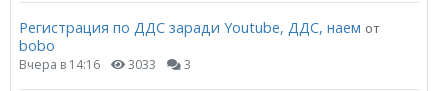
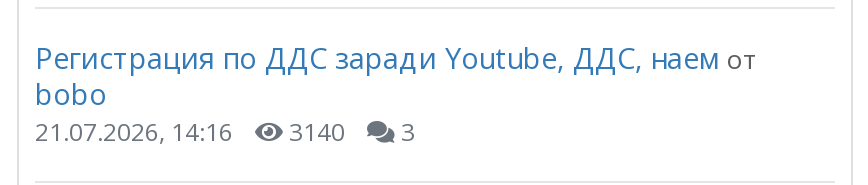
- Вчера в 14:16
- 3033
+ 21.07.2026, 14:16
+ 3140
